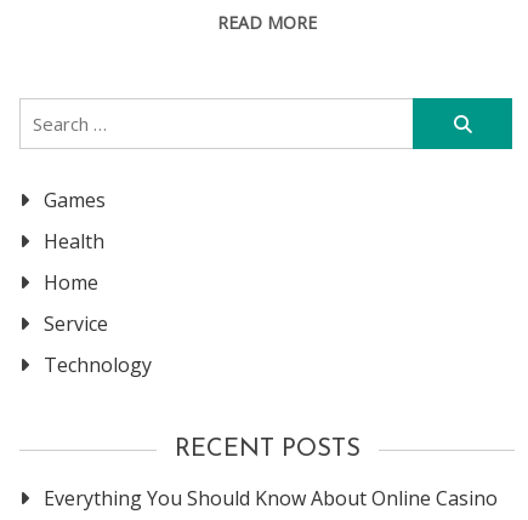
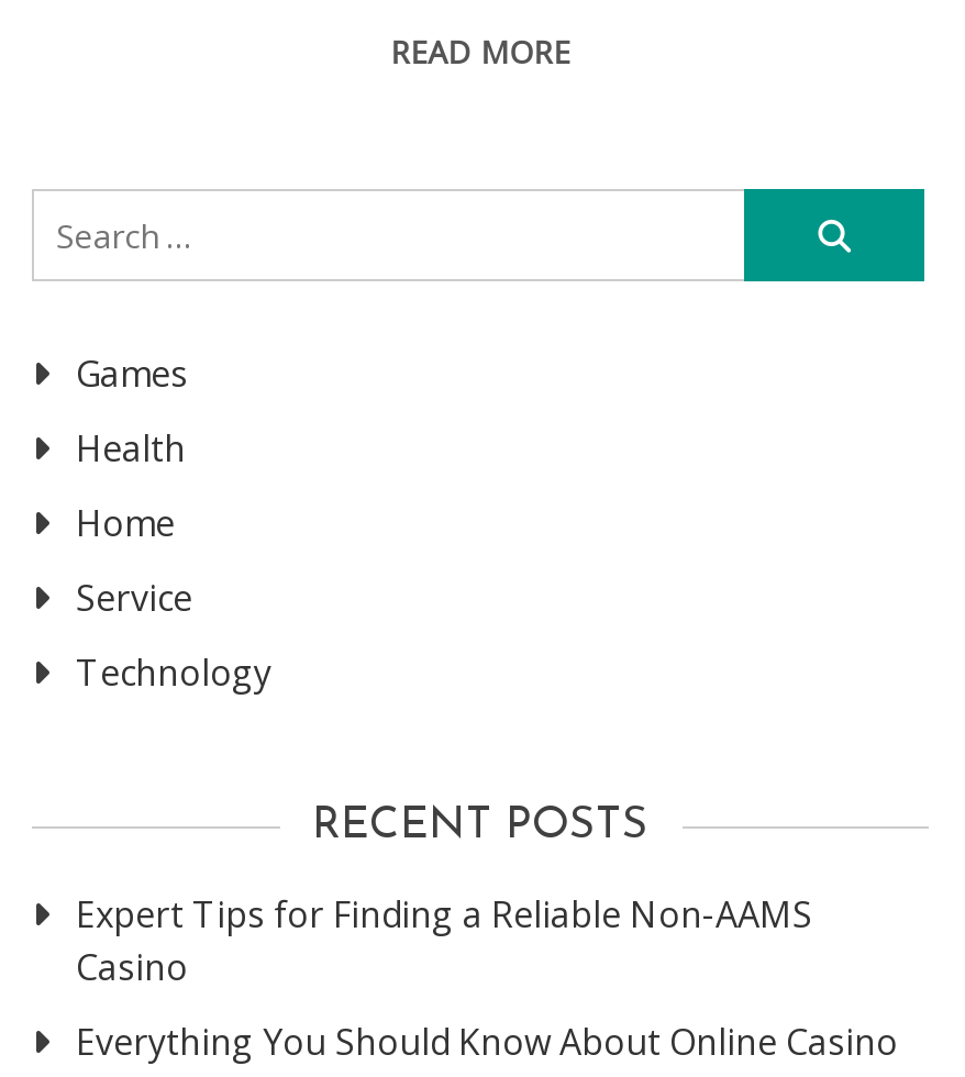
+ Expert Tips for Finding a Reliable Non-AAMS
+ Casino
